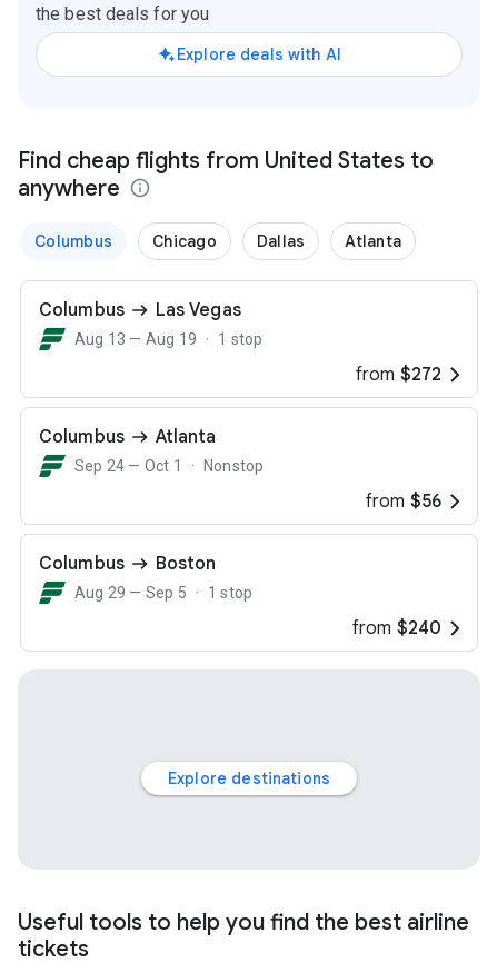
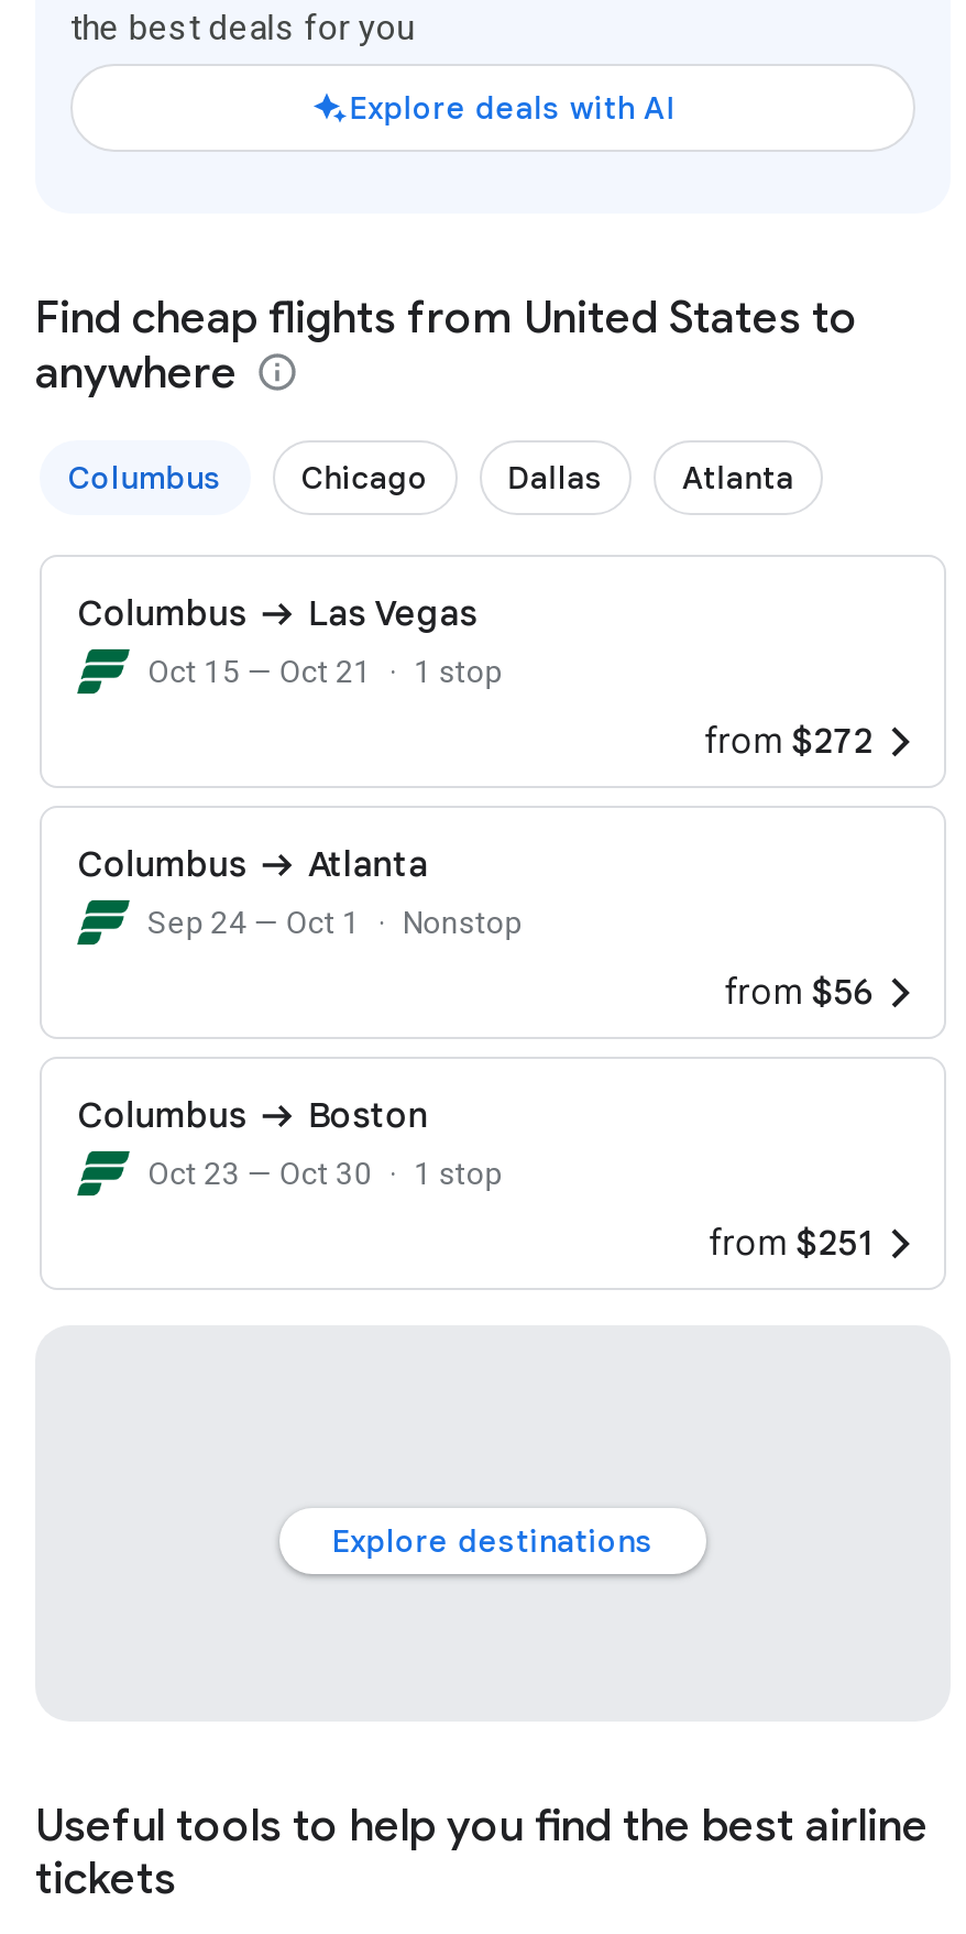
- Aug 13 — Aug 19 1 stop
+ Oct 15 — Oct 21 1 stop

- Aug 29 — Sep 5 1 stop
+ Oct 23 — Oct 30 1 stop

- from $240
+ from $251
